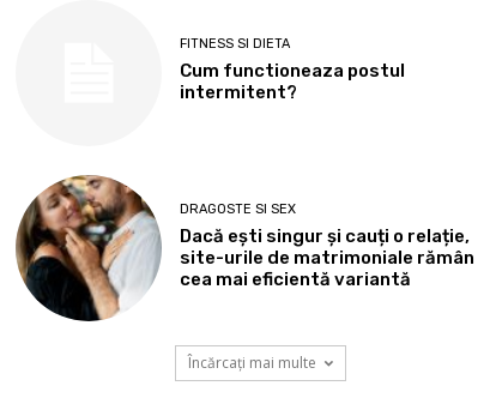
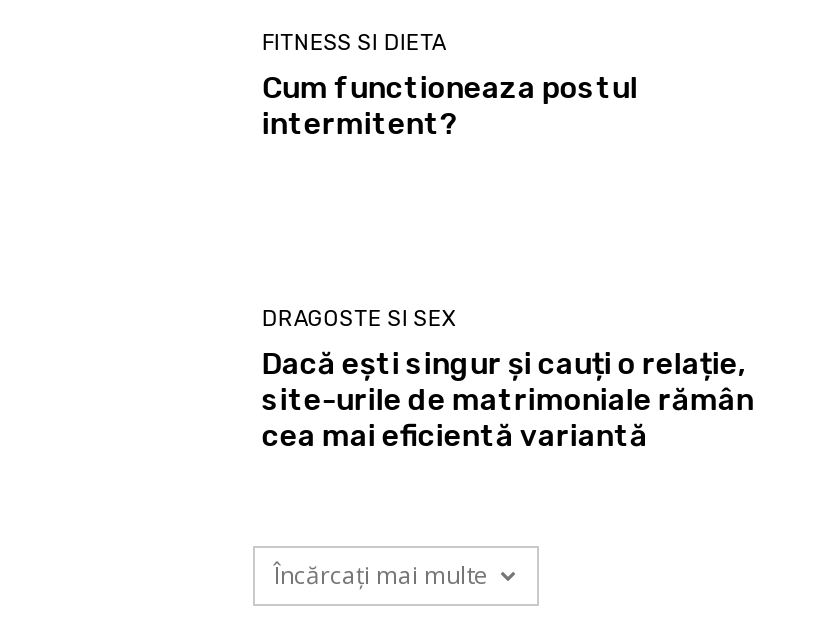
- [image]
